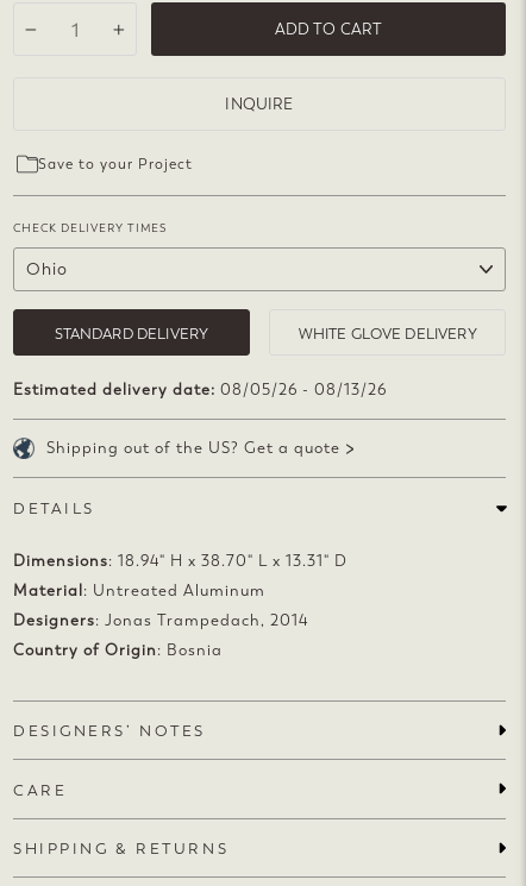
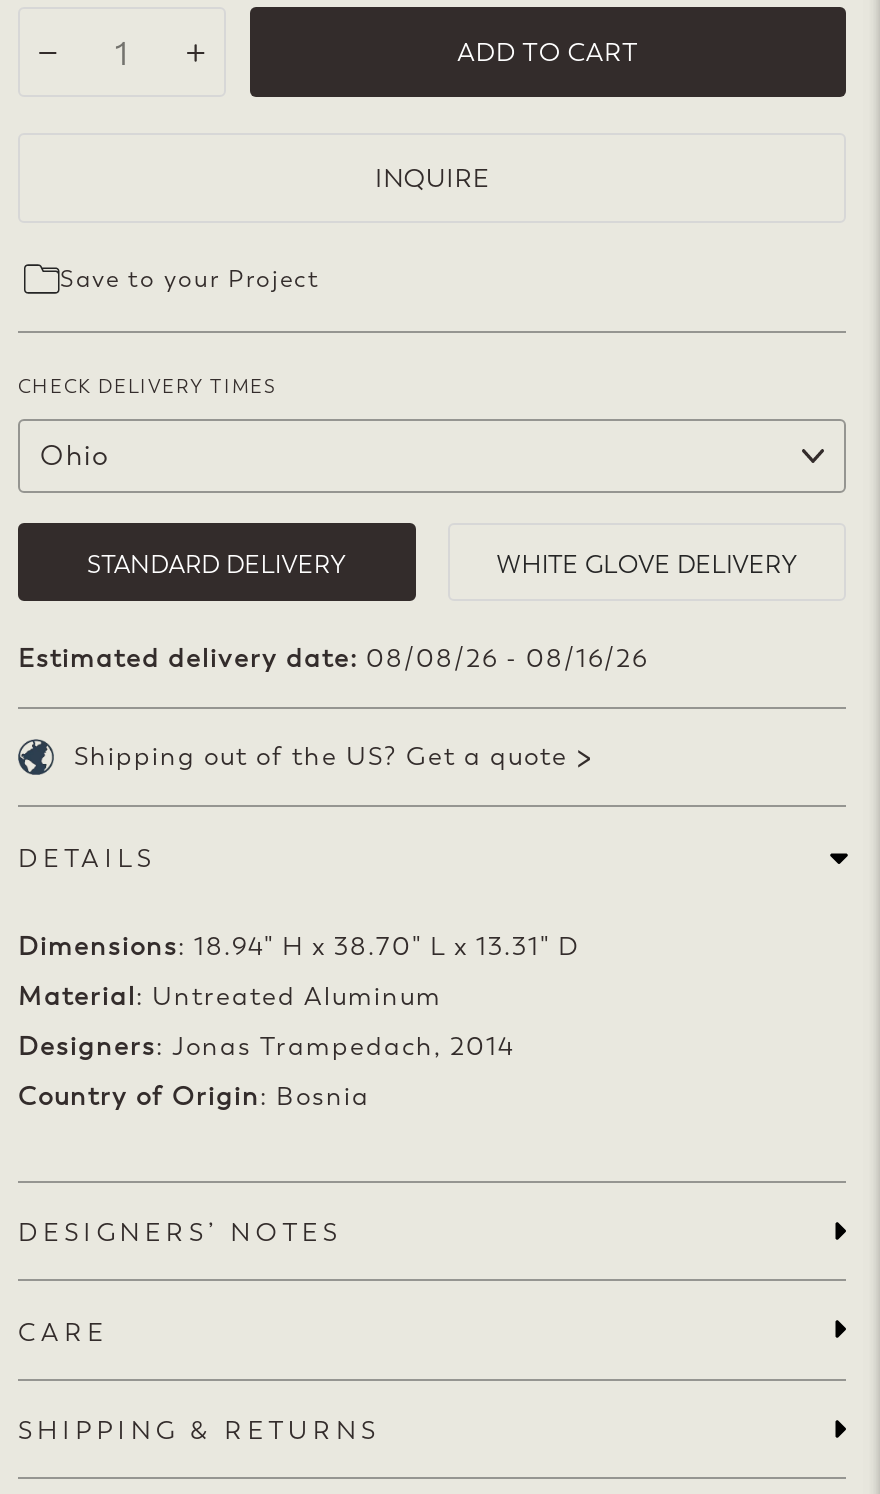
- Estimated delivery date: 08/05/26 - 08/13/26
+ Estimated delivery date: 08/08/26 - 08/16/26
